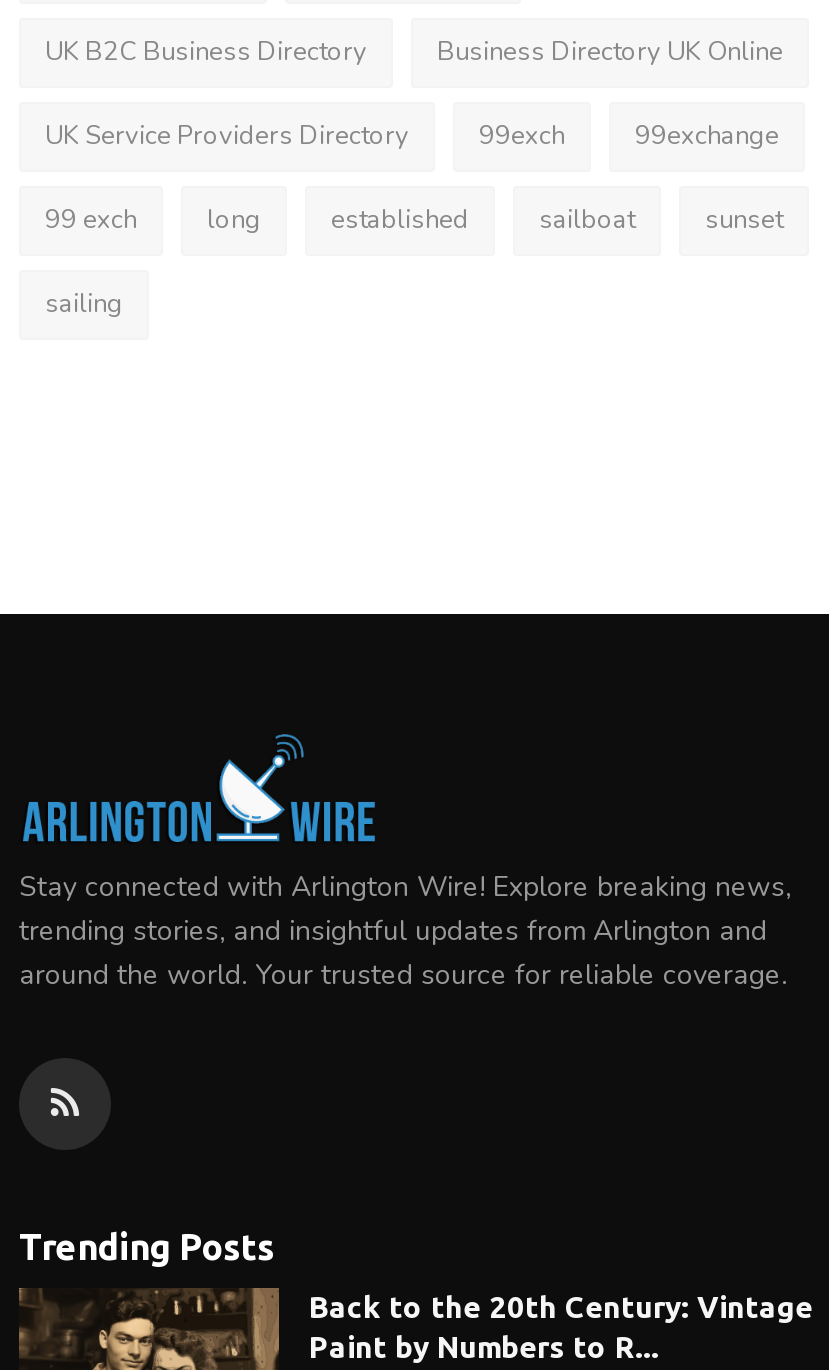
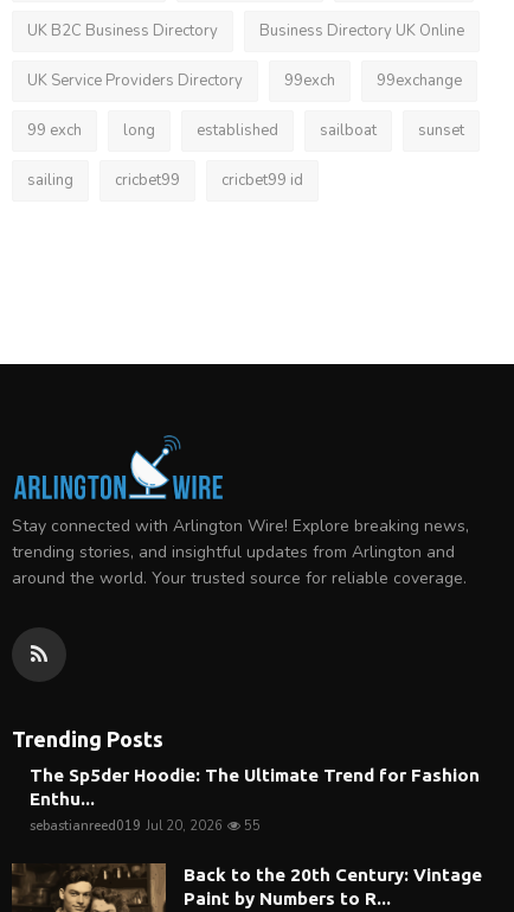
+ cricbet99
+ cricbet99 id

+ The Sp5der Hoodie: The Ultimate Trend for Fashion
+ Enthu...
+ sebastianreed019 Jul 20, 2026
+ 55
